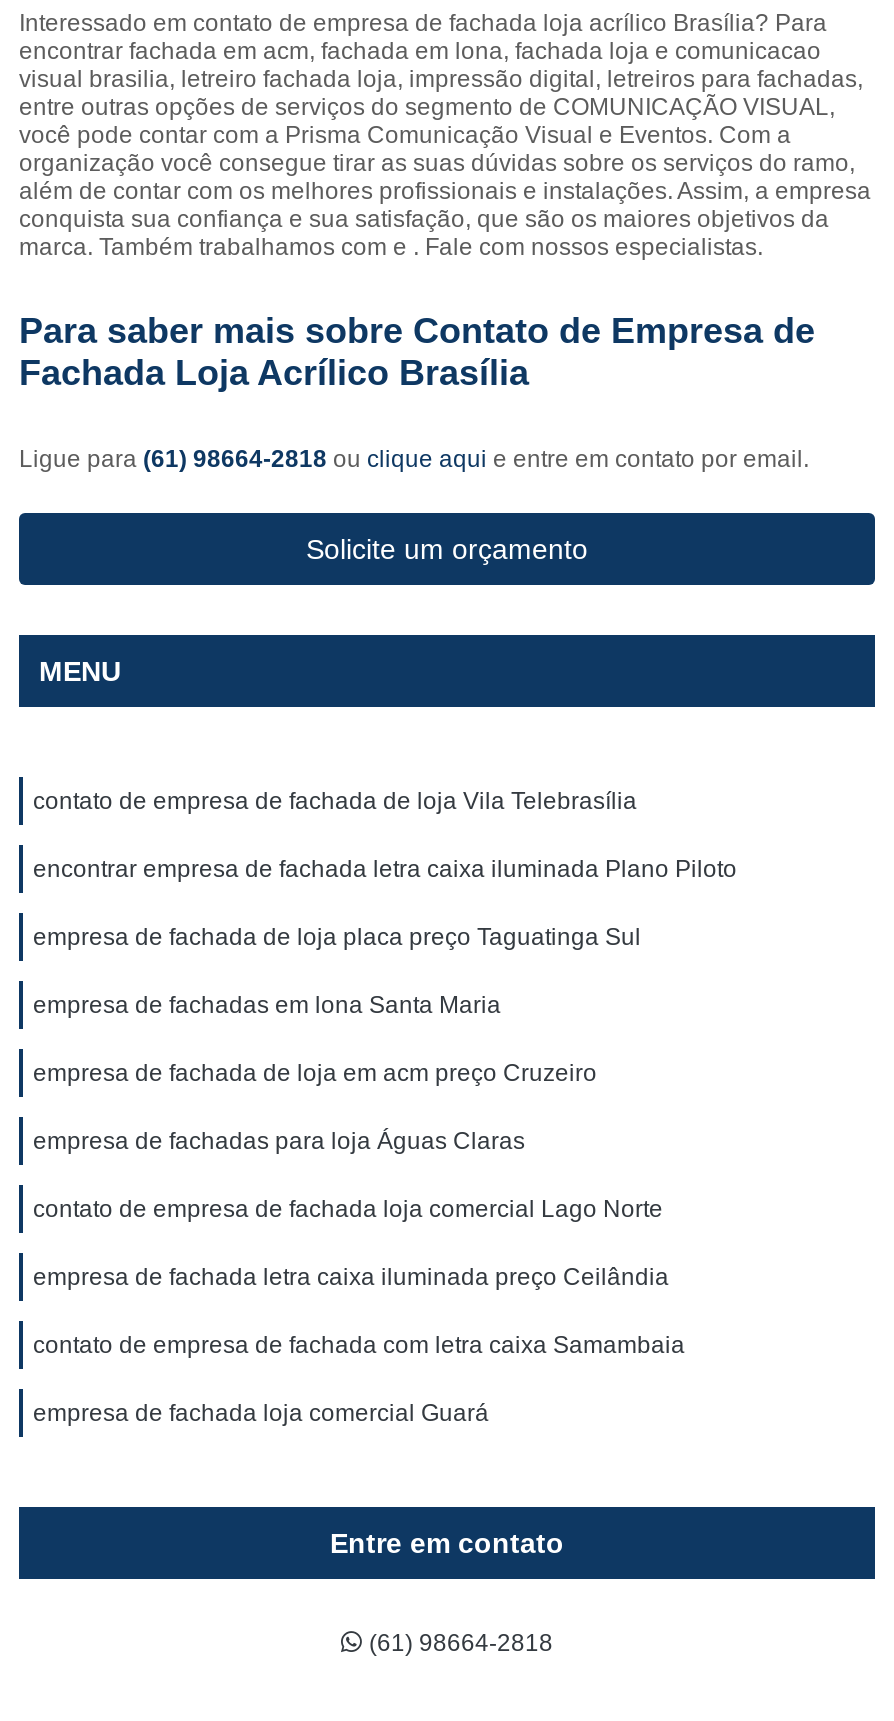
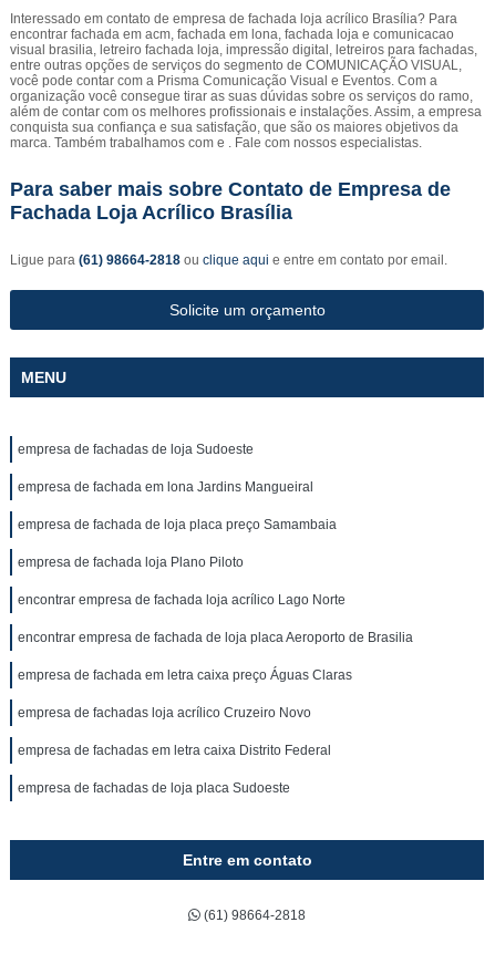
- contato de empresa de fachada de loja Vila Telebrasília
+ empresa de fachadas de loja Sudoeste

- encontrar empresa de fachada letra caixa iluminada Plano Piloto
+ empresa de fachada em lona Jardins Mangueiral

- empresa de fachada de loja placa preço Taguatinga Sul
+ empresa de fachada de loja placa preço Samambaia

- empresa de fachadas em lona Santa Maria
+ empresa de fachada loja Plano Piloto

- empresa de fachada de loja em acm preço Cruzeiro
+ encontrar empresa de fachada loja acrílico Lago Norte

- empresa de fachadas para loja Águas Claras
+ encontrar empresa de fachada de loja placa Aeroporto de Brasilia

- contato de empresa de fachada loja comercial Lago Norte
+ empresa de fachada em letra caixa preço Águas Claras

- empresa de fachada letra caixa iluminada preço Ceilândia
+ empresa de fachadas loja acrílico Cruzeiro Novo

- contato de empresa de fachada com letra caixa Samambaia
+ empresa de fachadas em letra caixa Distrito Federal

- empresa de fachada loja comercial Guará
+ empresa de fachadas de loja placa Sudoeste
